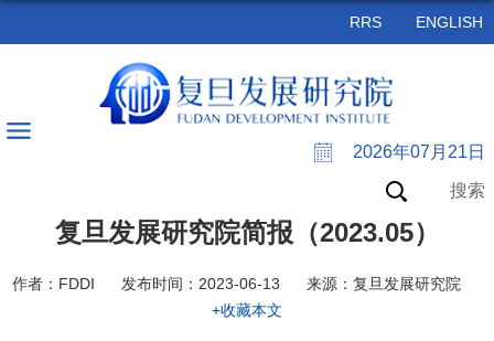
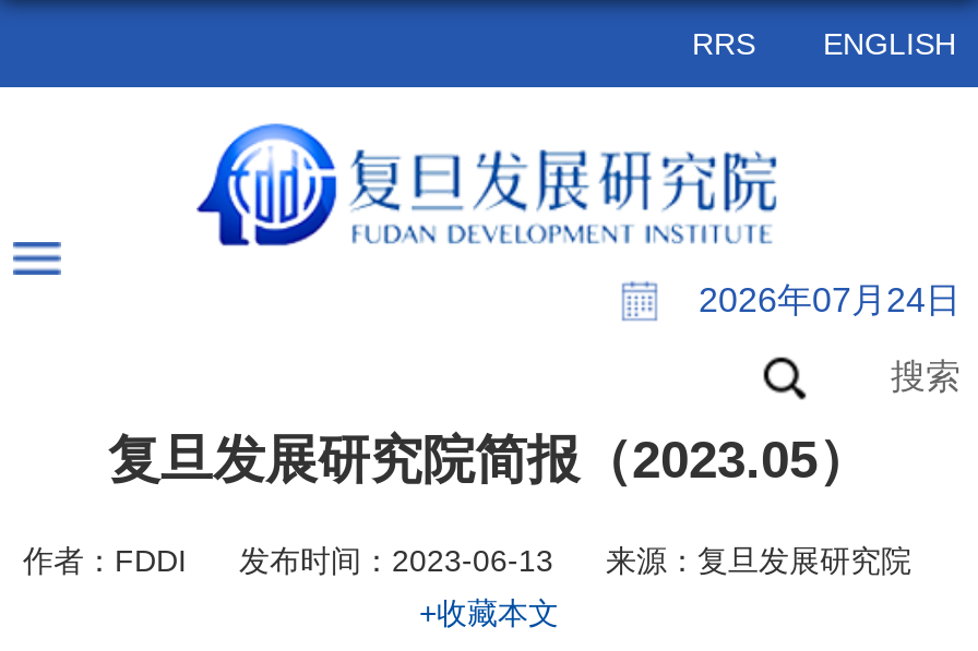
- 2026年07月21日
+ 2026年07月24日
